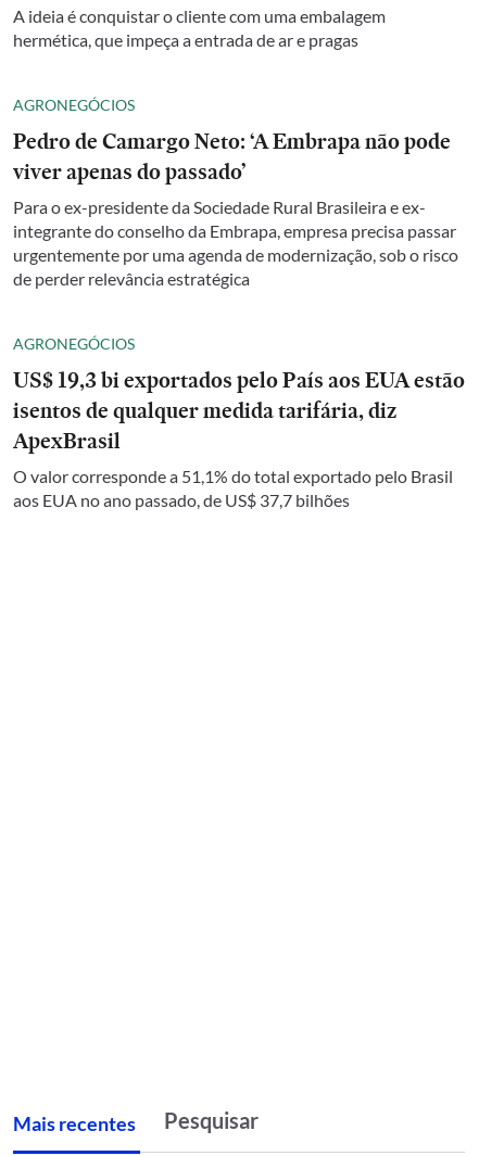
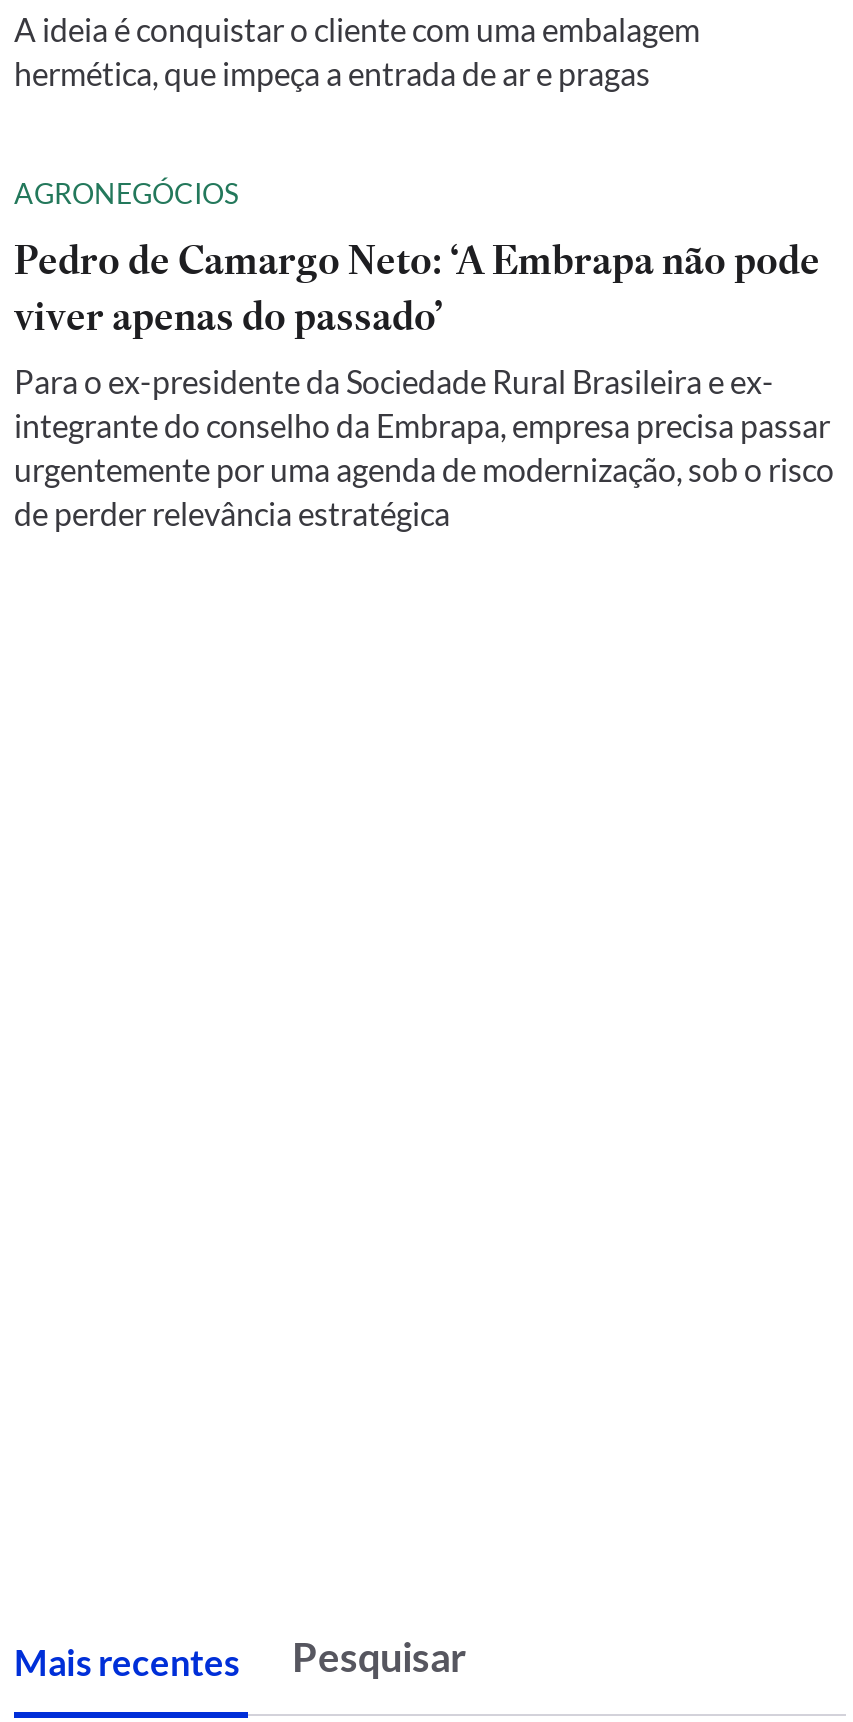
- AGRONEGÓCIOS
- US$ 19,3 bi exportados pelo País aos EUA estão
- isentos de qualquer medida tarifária, diz
- ApexBrasil
- O valor corresponde a 51,1% do total exportado pelo Brasil
- aos EUA no ano passado, de US$ 37,7 bilhões
